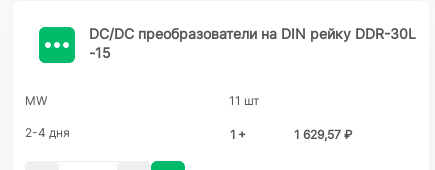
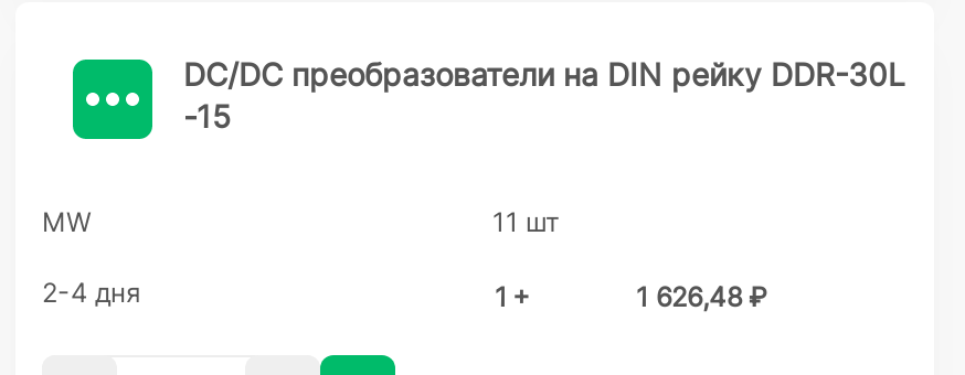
- 1 629,57 ₽
+ 1 626,48 ₽
